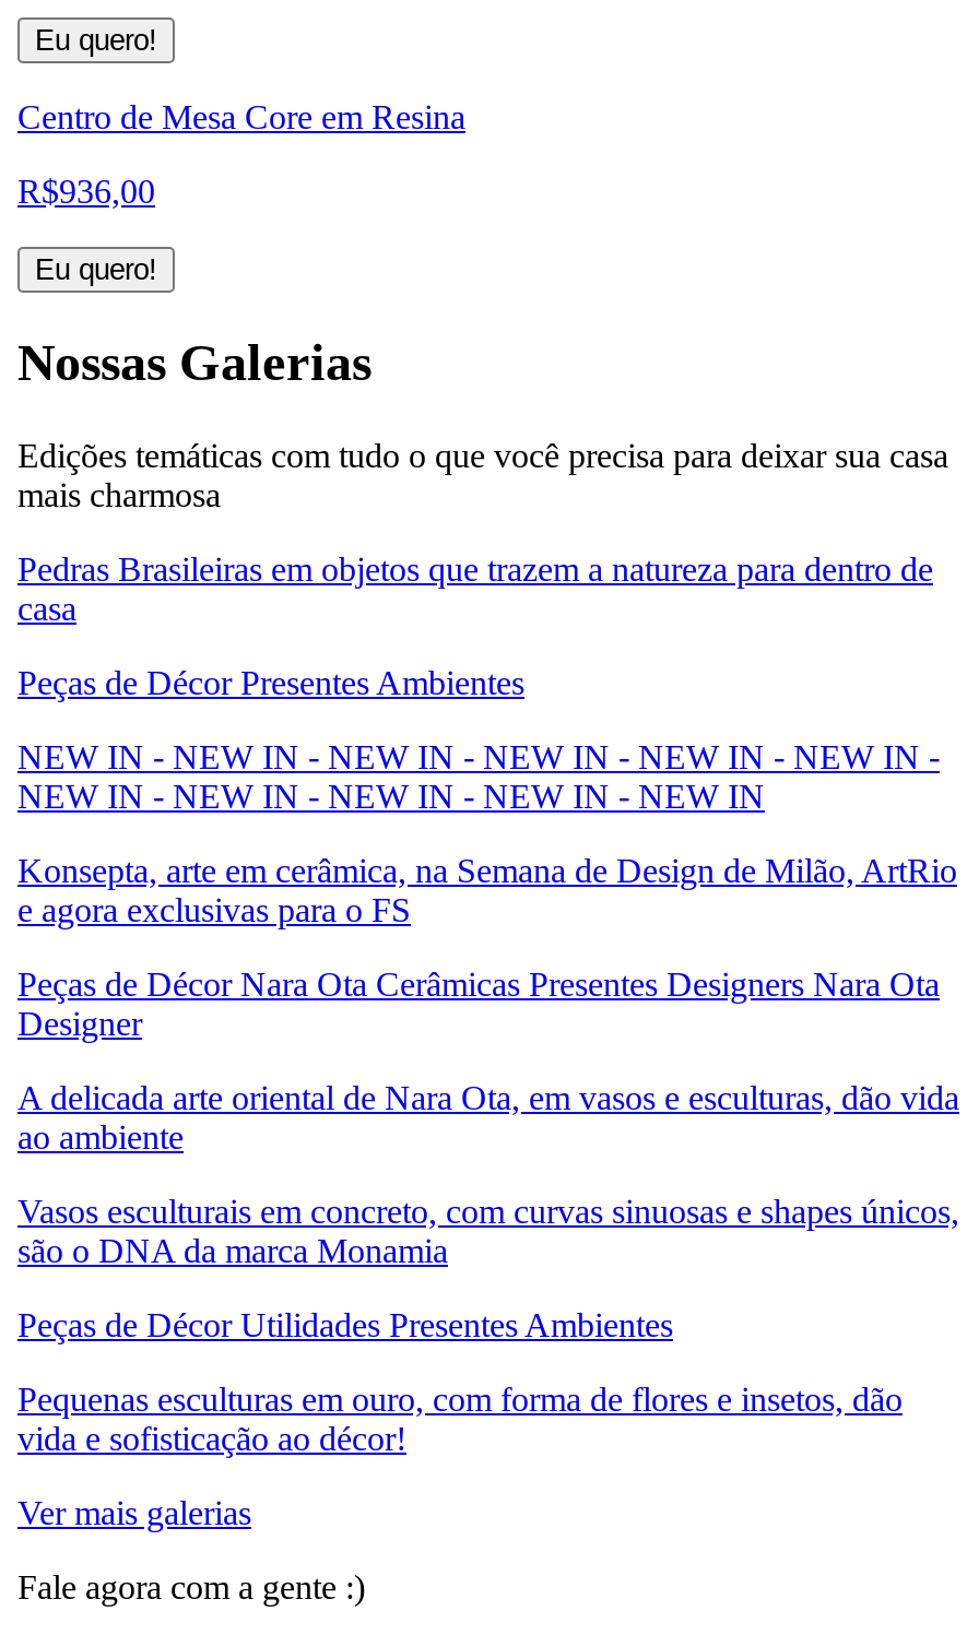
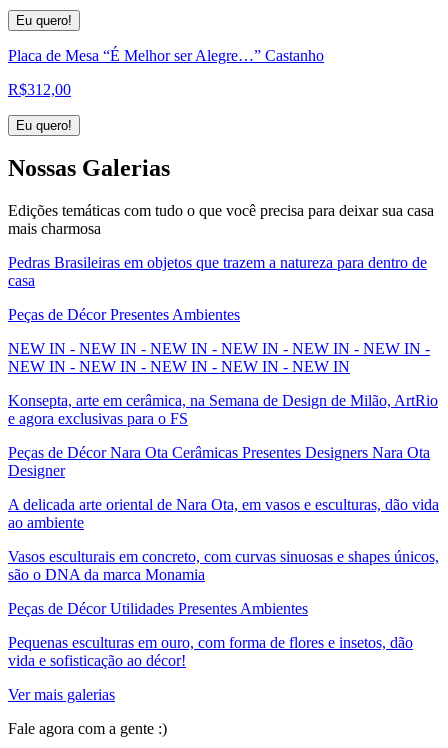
- Centro de Mesa Core em Resina
+ Placa de Mesa “É Melhor ser Alegre…” Castanho

- R$936,00
+ R$312,00
